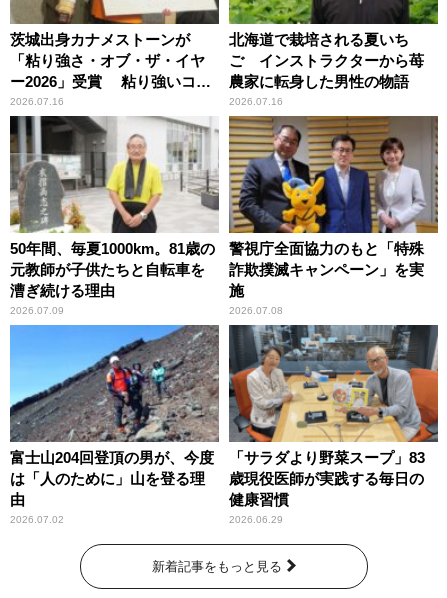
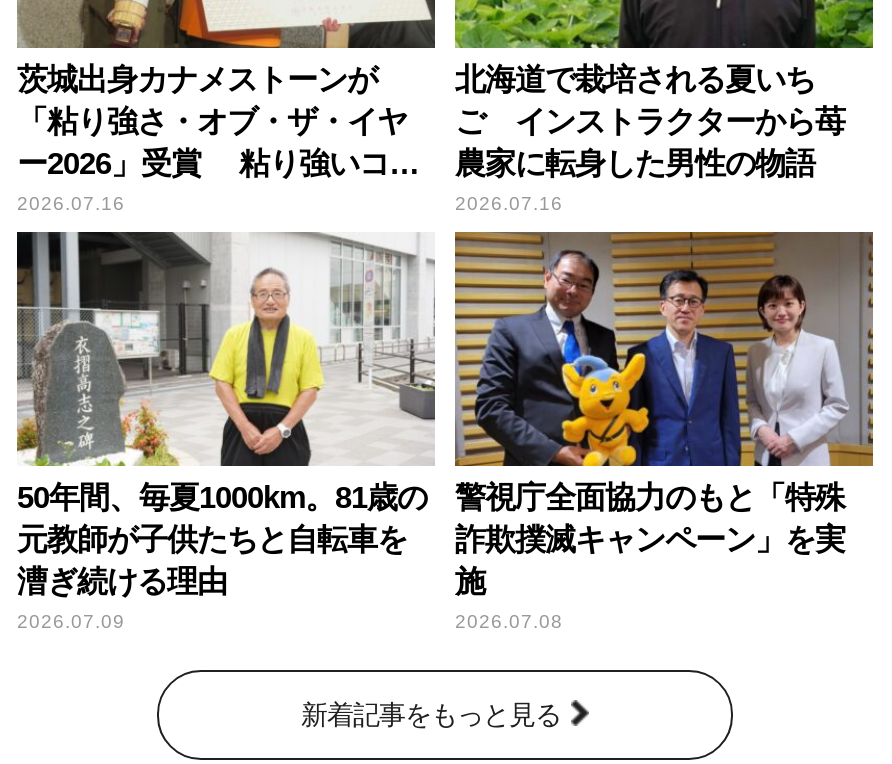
- [image]
- 富士山204回登頂の男が、今度
- は「人のために」山を登る理
- 由
- 2026.07.02

- [image]
- 「サラダより野菜スープ」83
- 歳現役医師が実践する毎日の
- 健康習慣
- 2026.06.29
